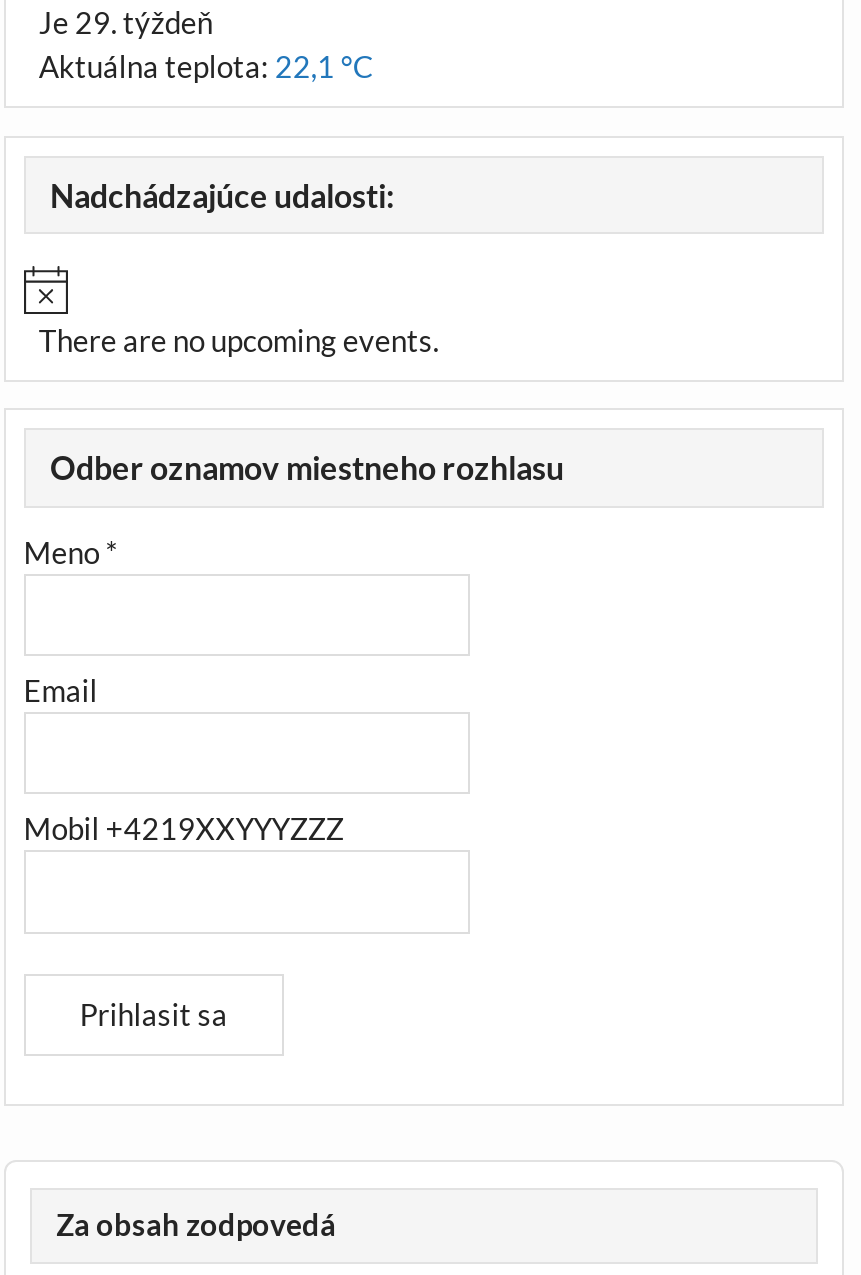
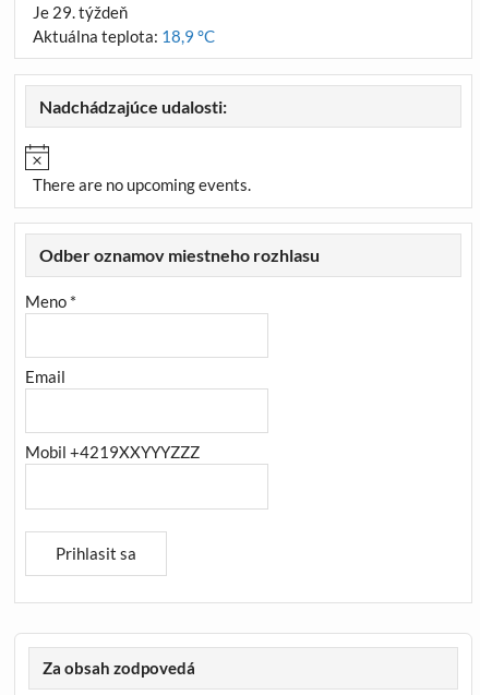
- Aktuálna teplota: 22,1 °C
+ Aktuálna teplota: 18,9 °C
